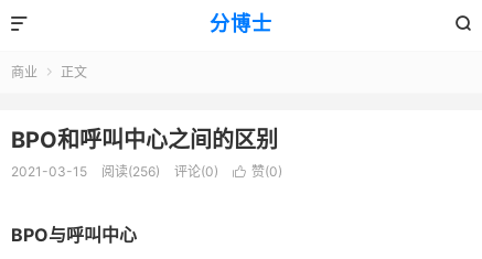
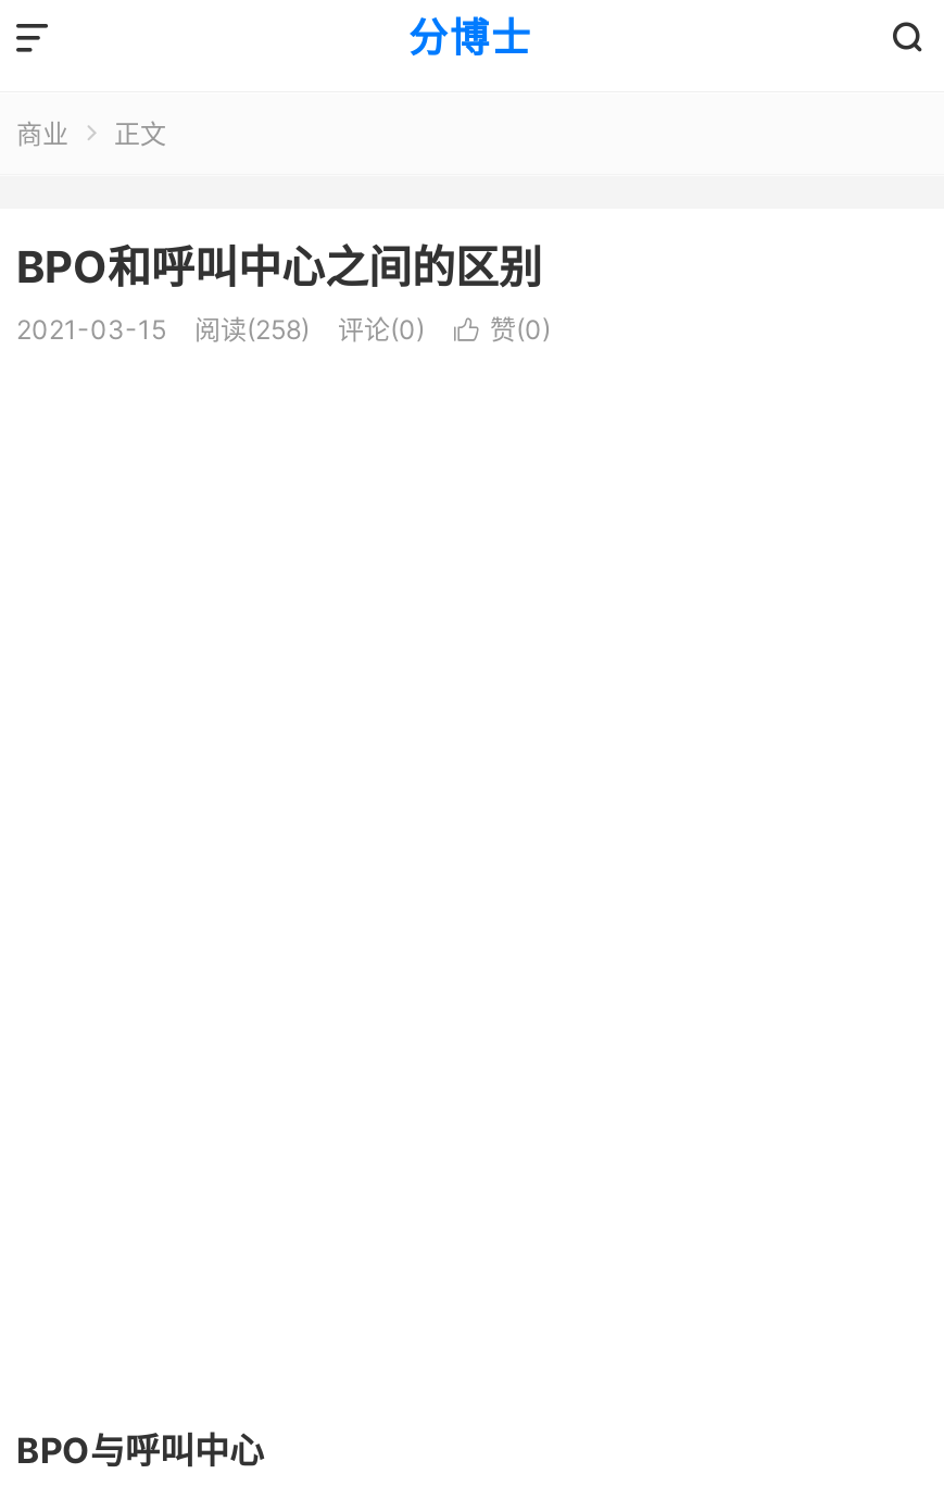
- 阅读(256)
+ 阅读(258)
